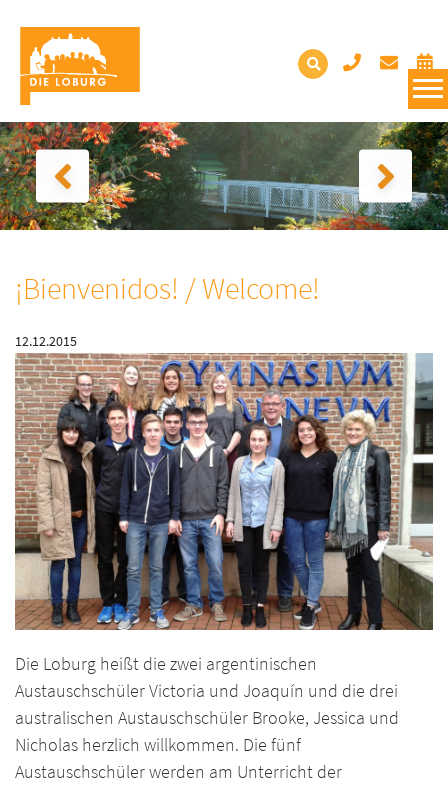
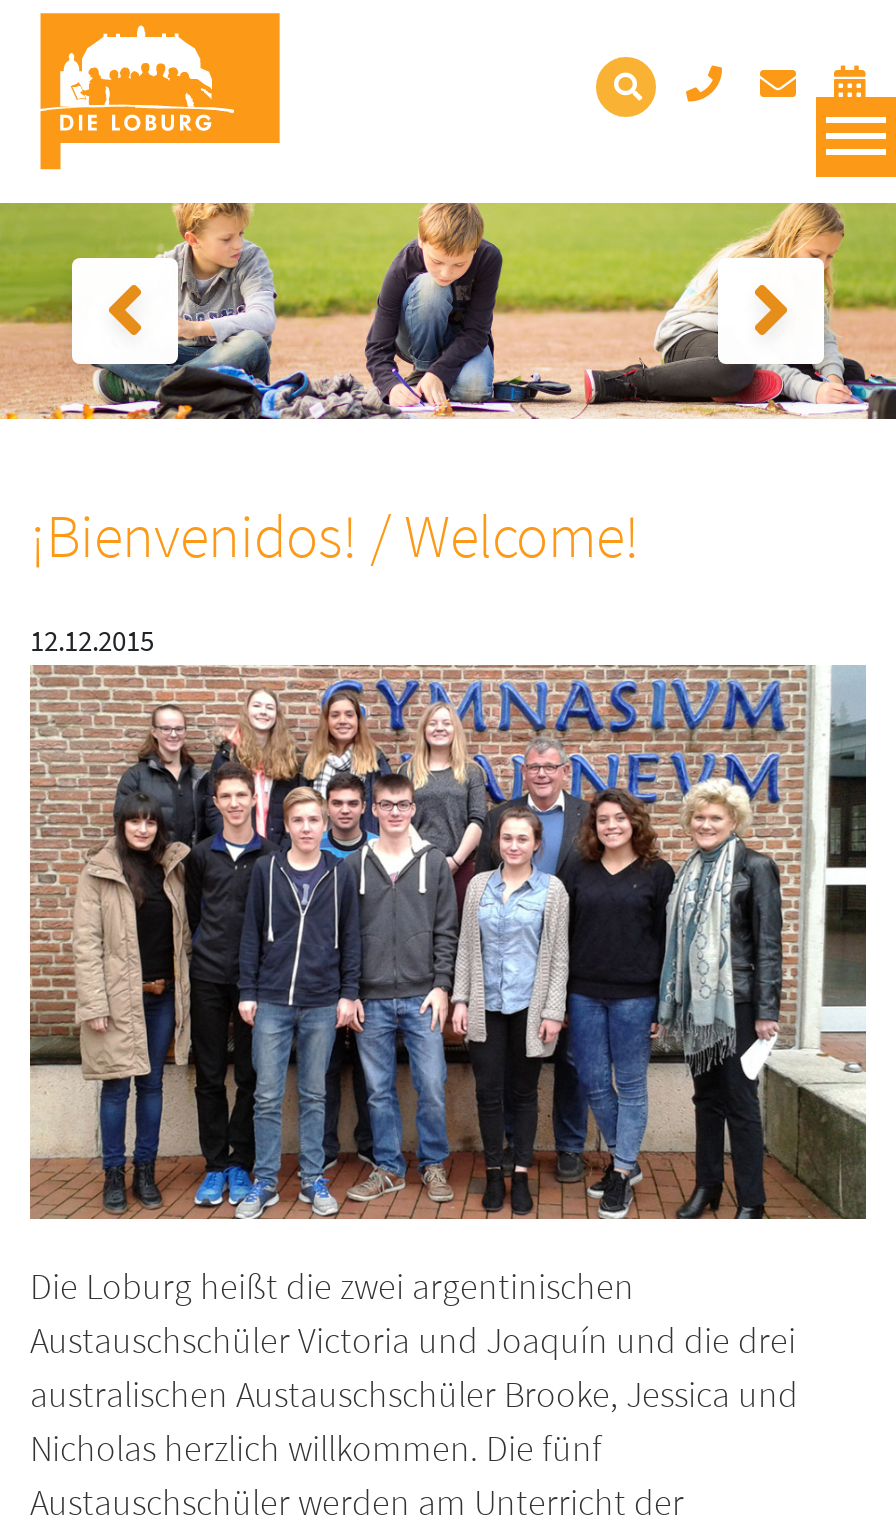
- [image]
+ [image]
